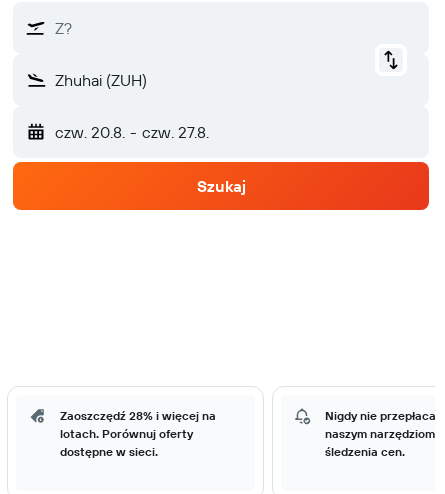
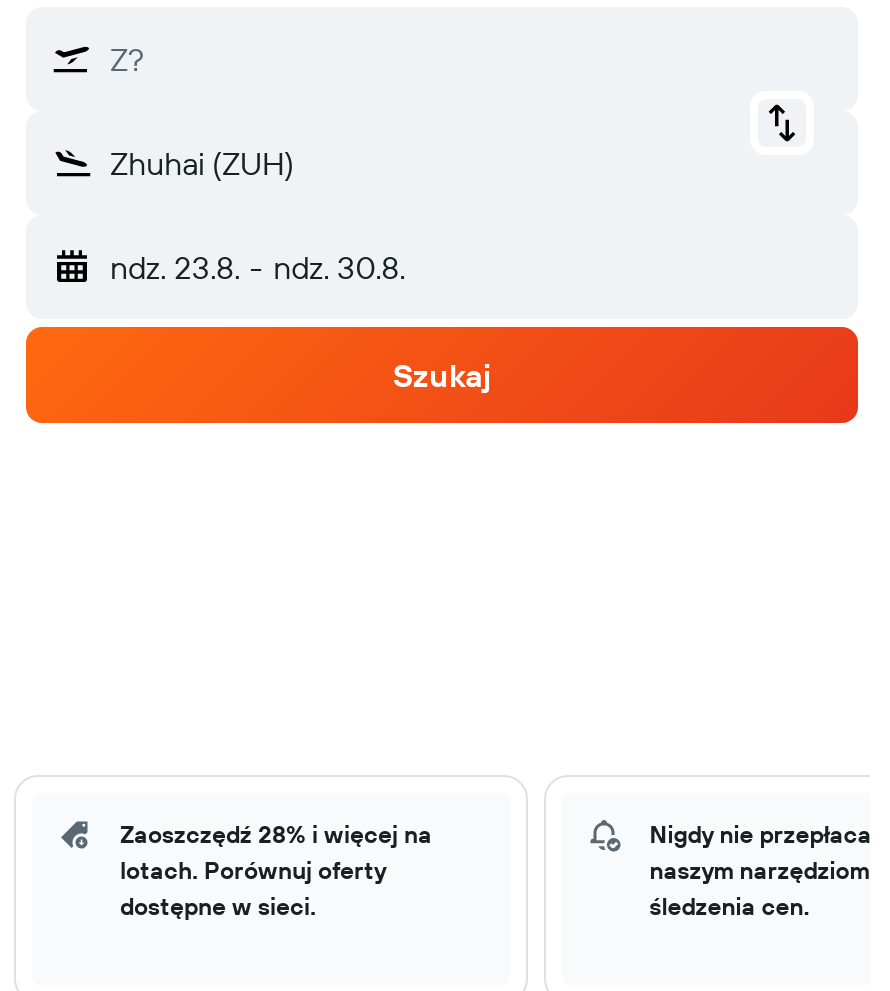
- czw. 20.8. - czw. 27.8.
+ ndz. 23.8. - ndz. 30.8.
